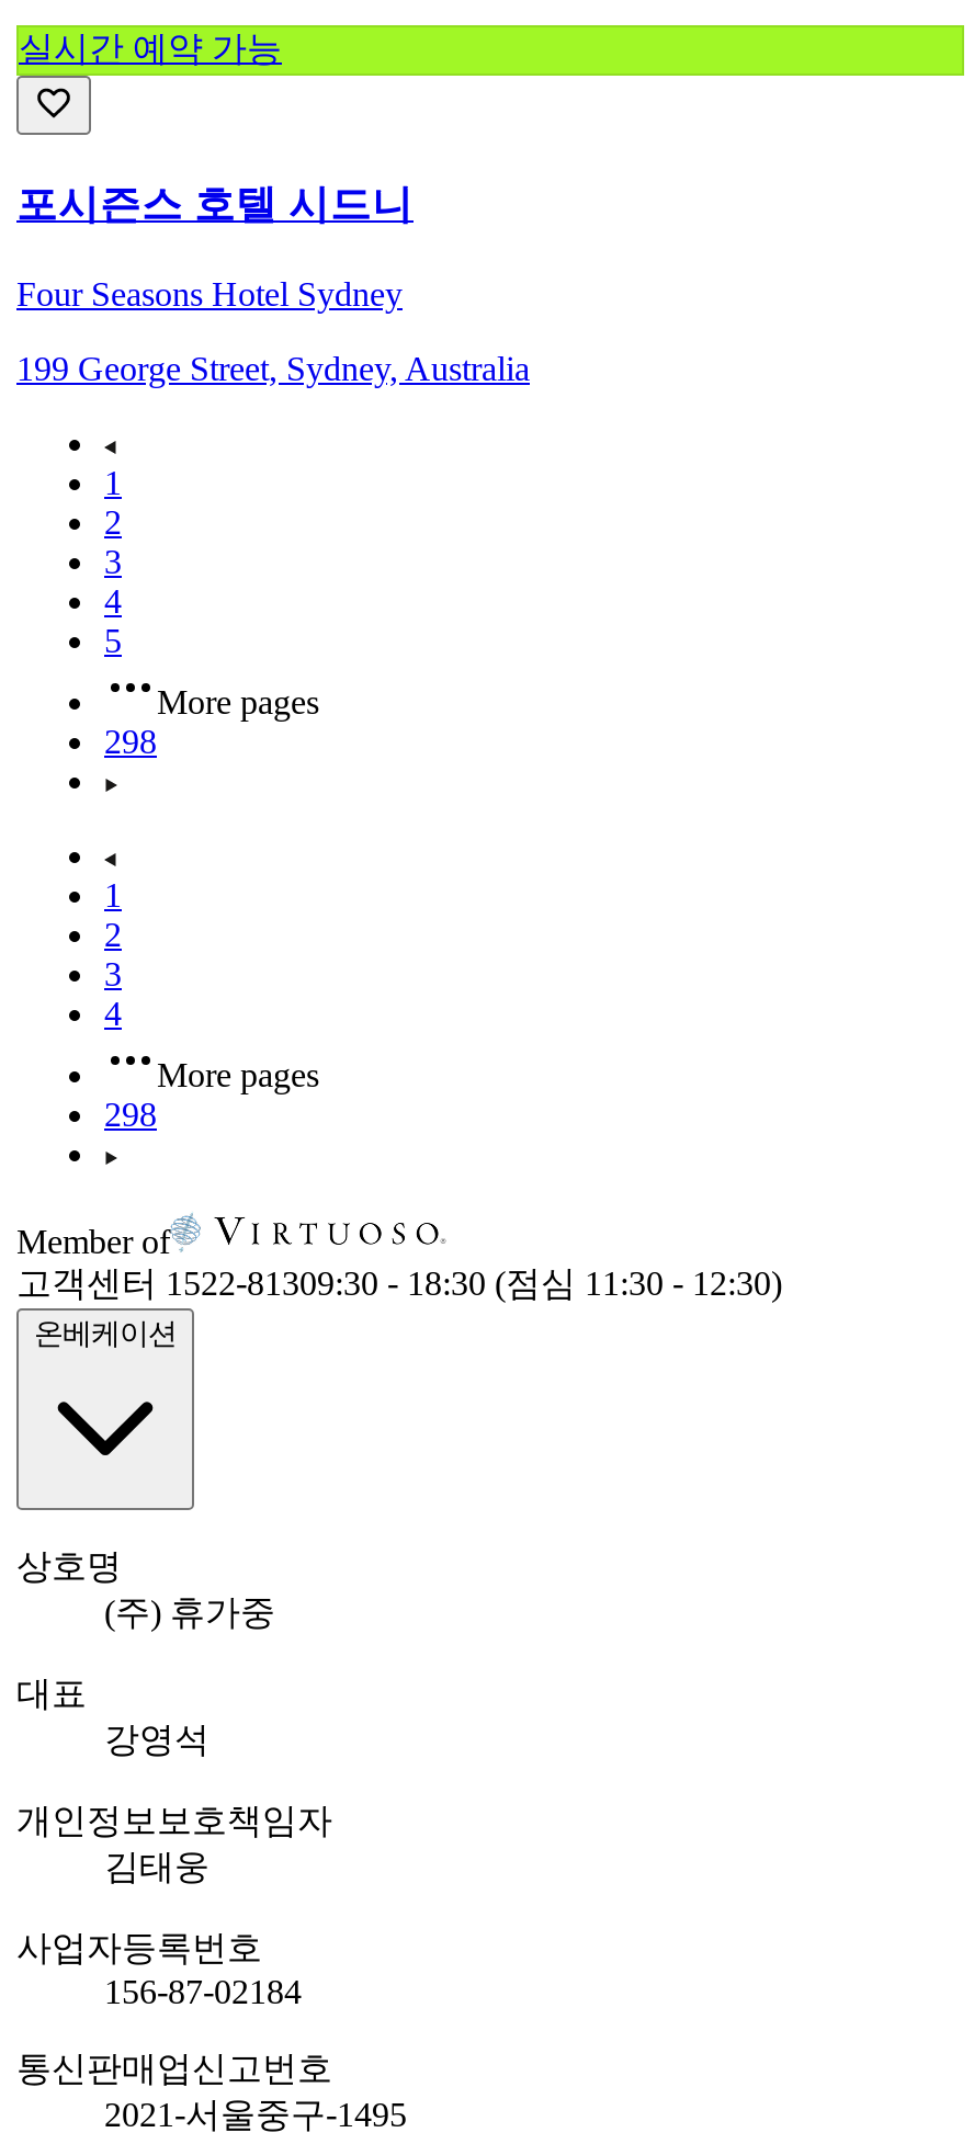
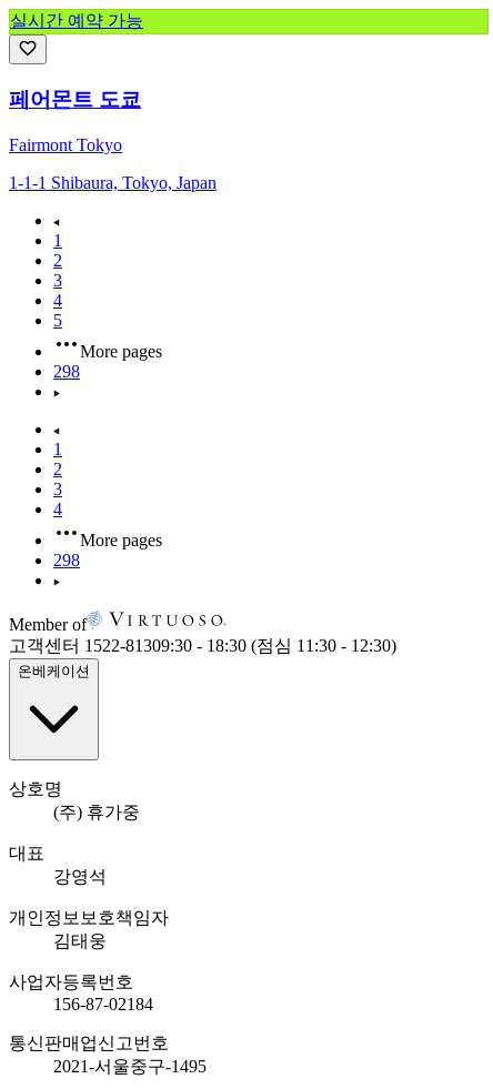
- 포시즌스 호텔 시드니
+ 페어몬트 도쿄

- Four Seasons Hotel Sydney
+ Fairmont Tokyo

- 199 George Street, Sydney, Australia
+ 1-1-1 Shibaura, Tokyo, Japan
